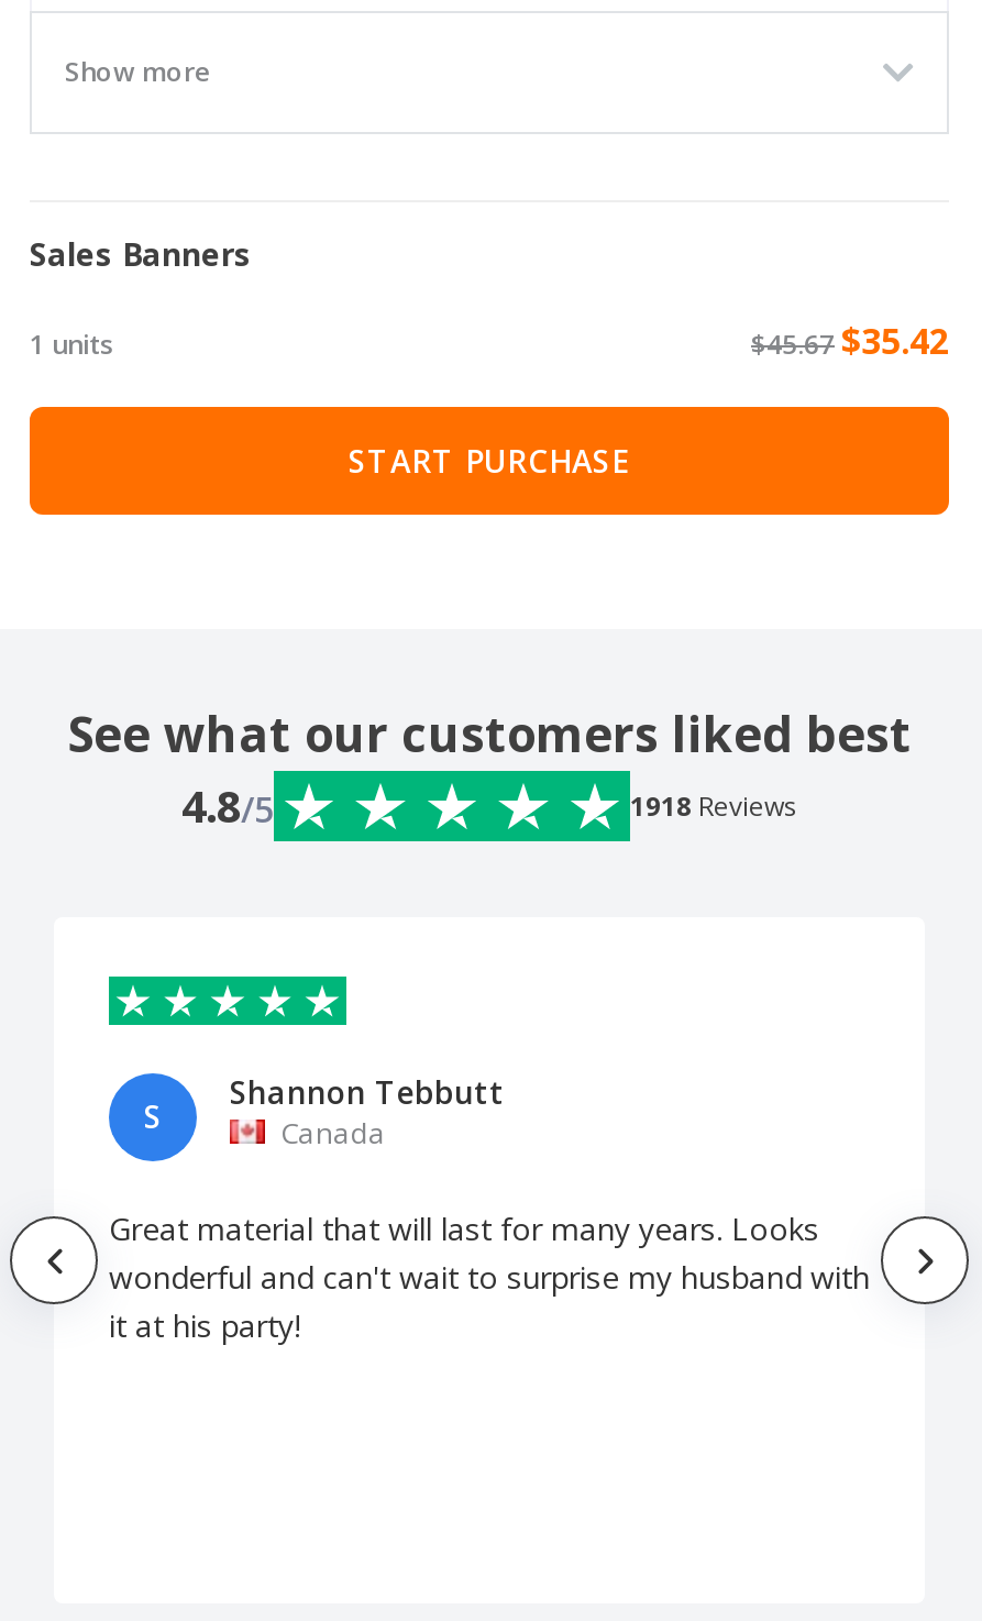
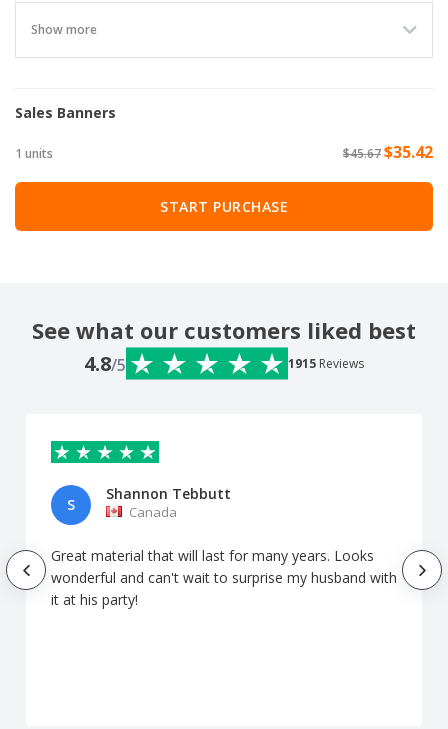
- 1918 Reviews
+ 1915 Reviews
